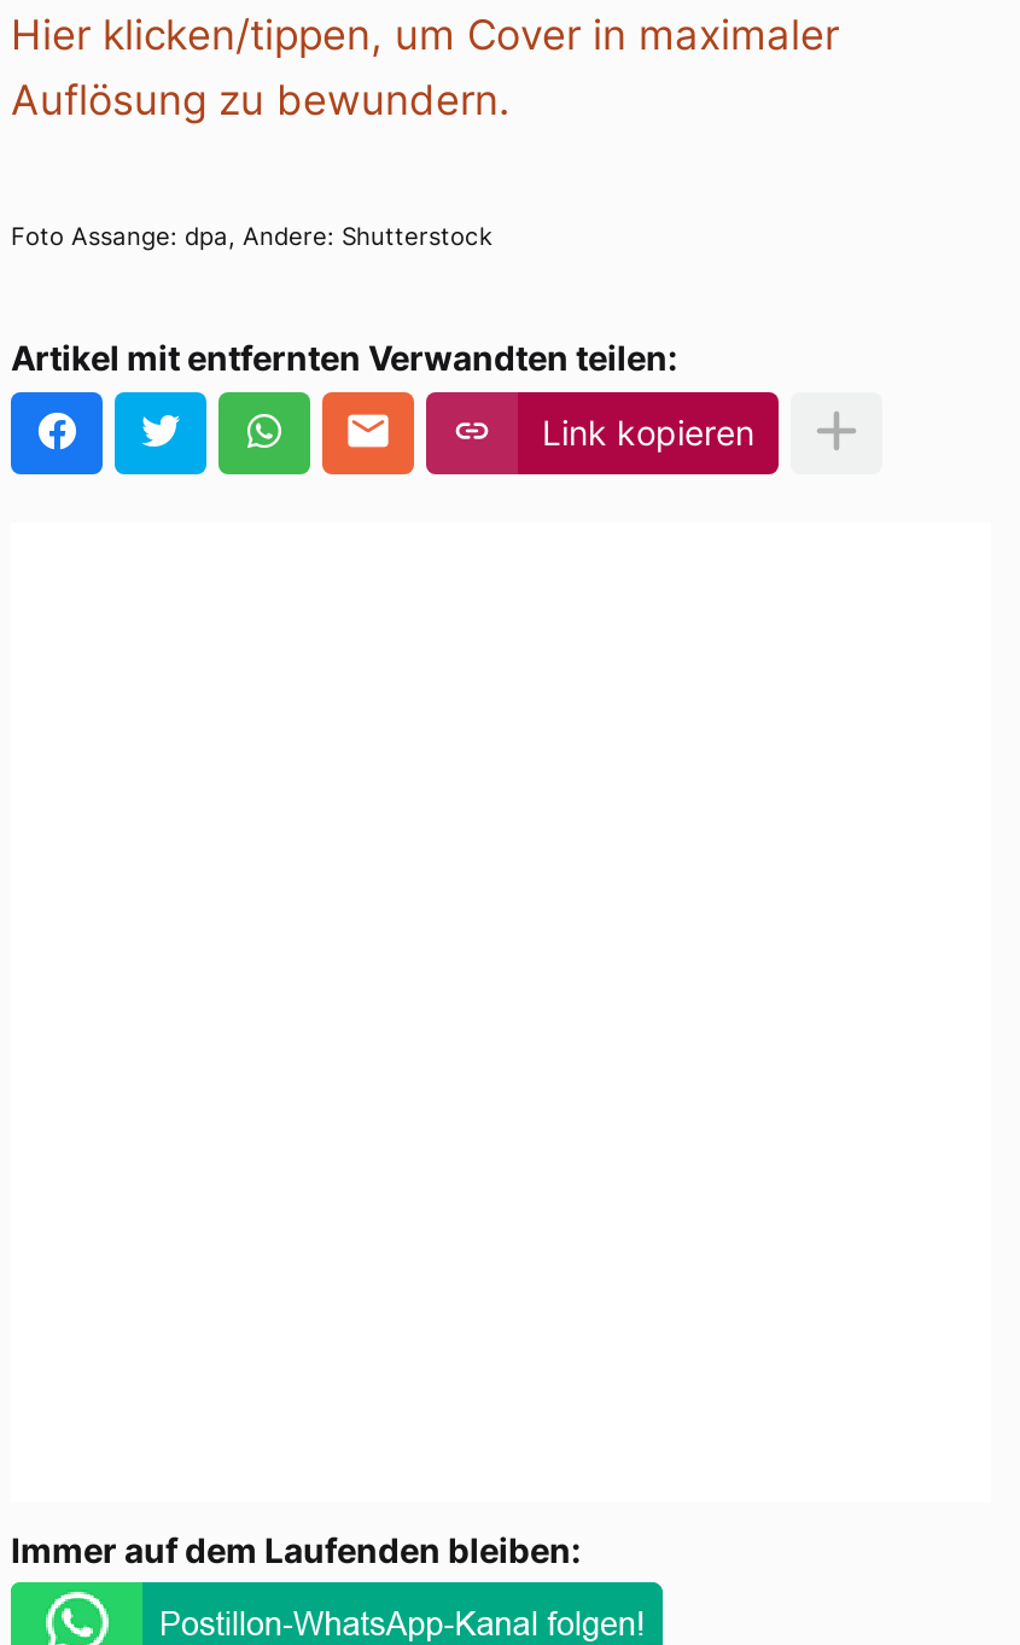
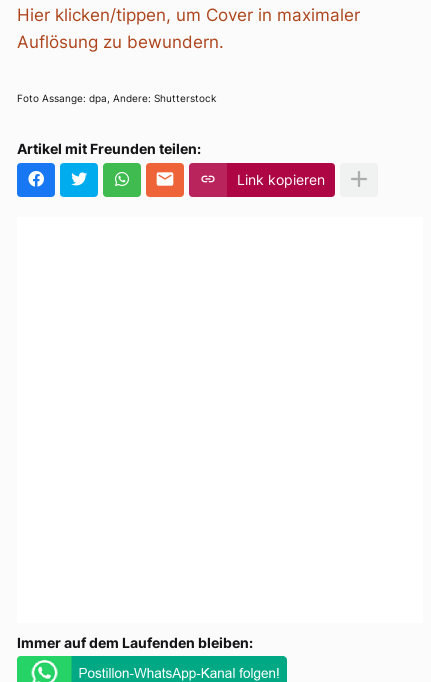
- Artikel mit entfernten Verwandten teilen:
+ Artikel mit Freunden teilen:
